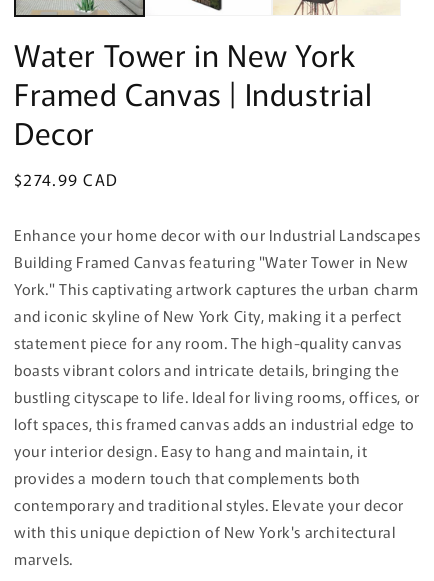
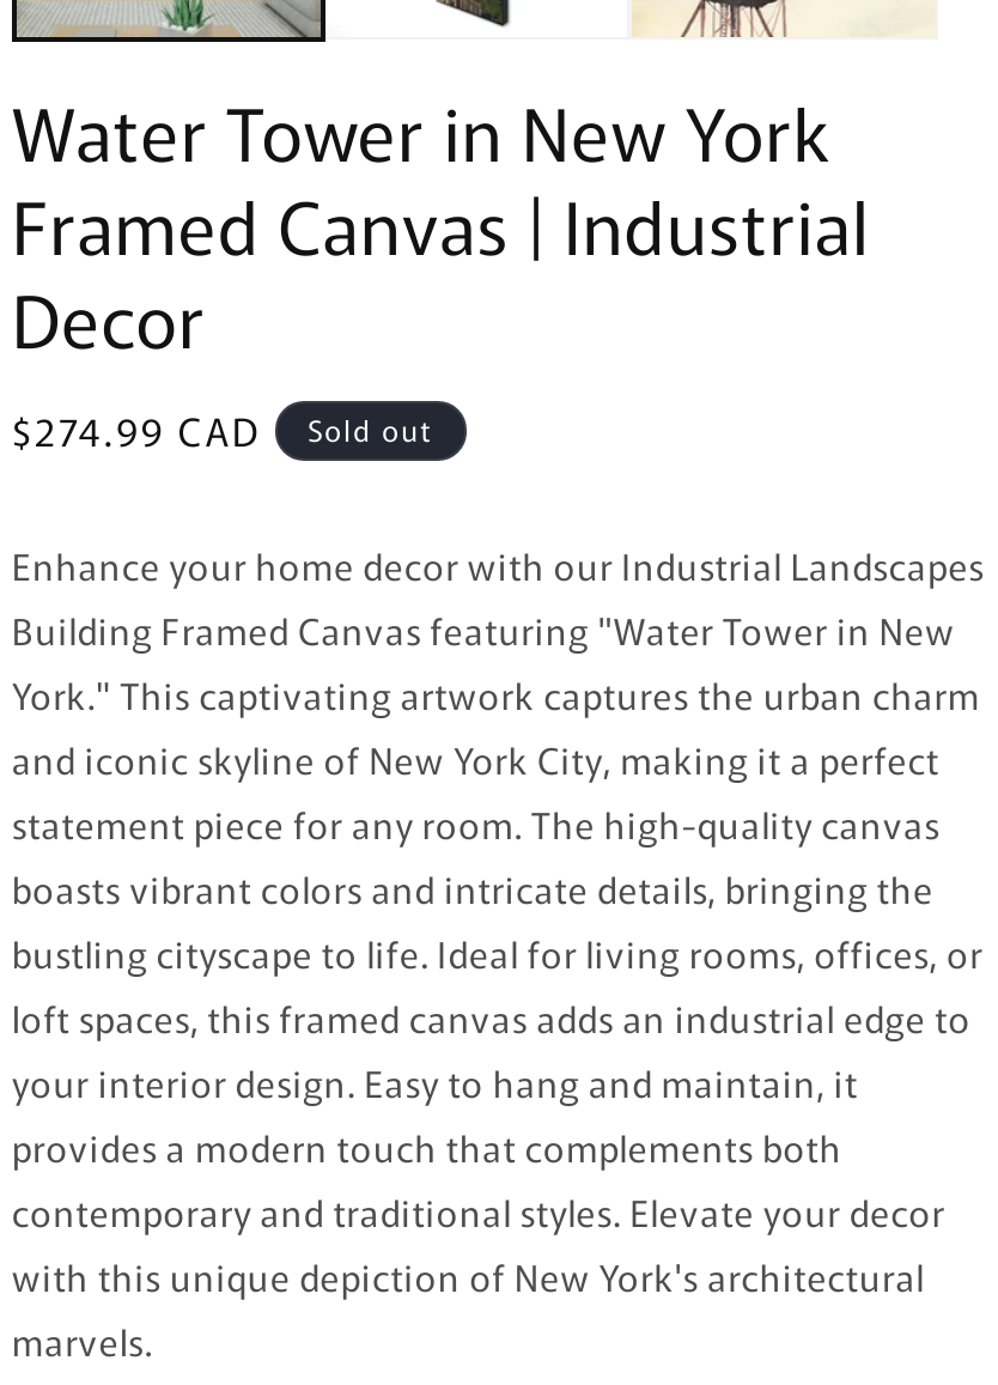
+ Sold out
